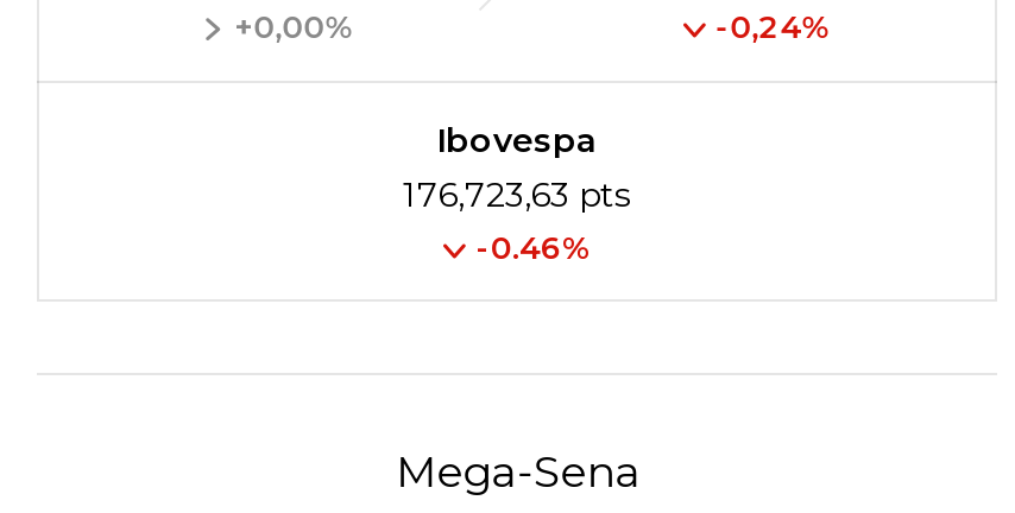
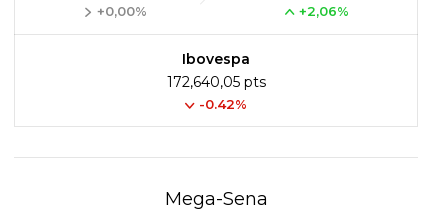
- -0,24%
+ +2,06%

- 176,723,63 pts
+ 172,640,05 pts

- -0.46%
+ -0.42%
